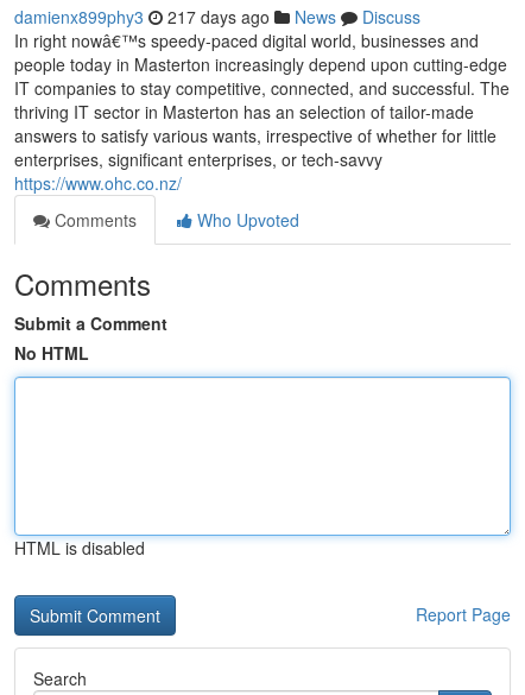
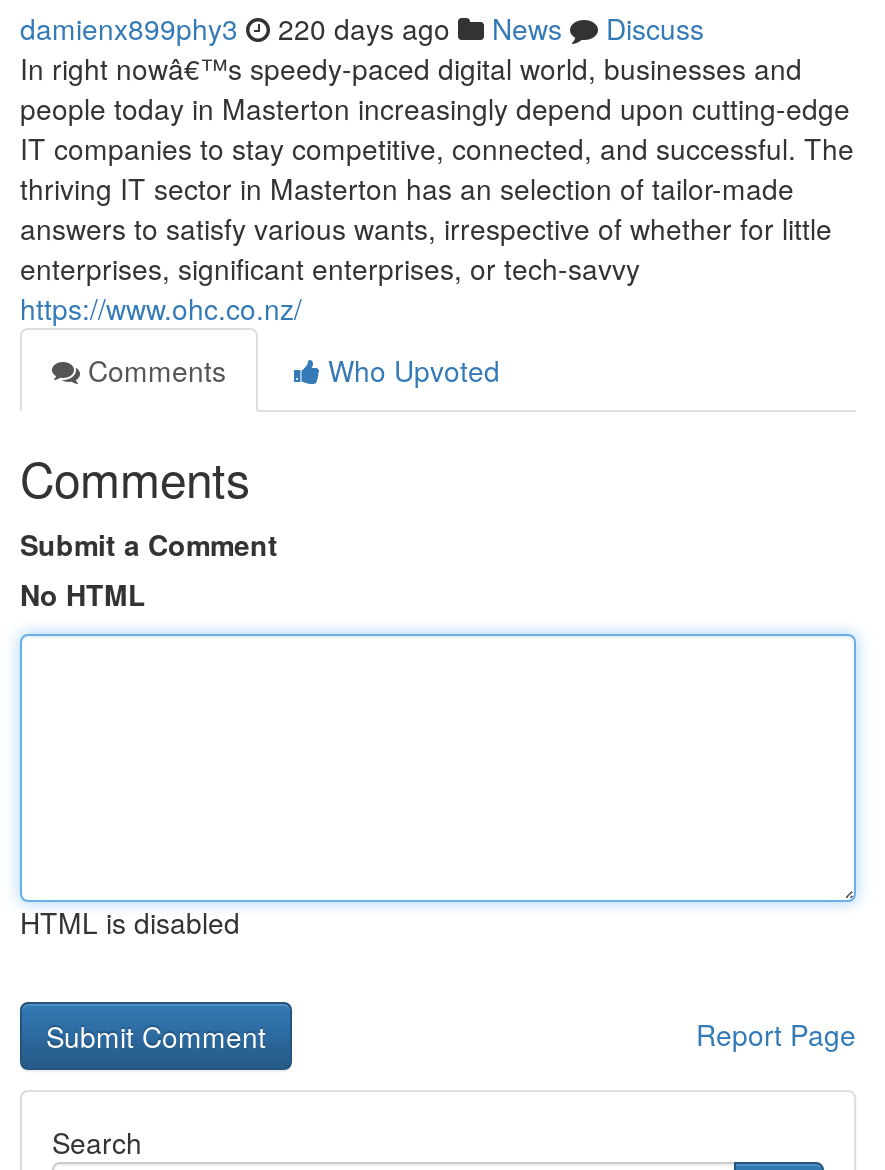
- damienx899phy3 217 days ago News Discuss
+ damienx899phy3 220 days ago News Discuss
